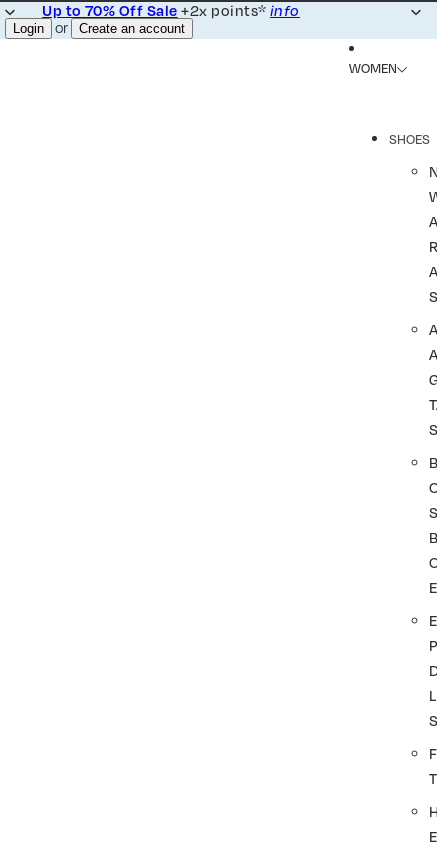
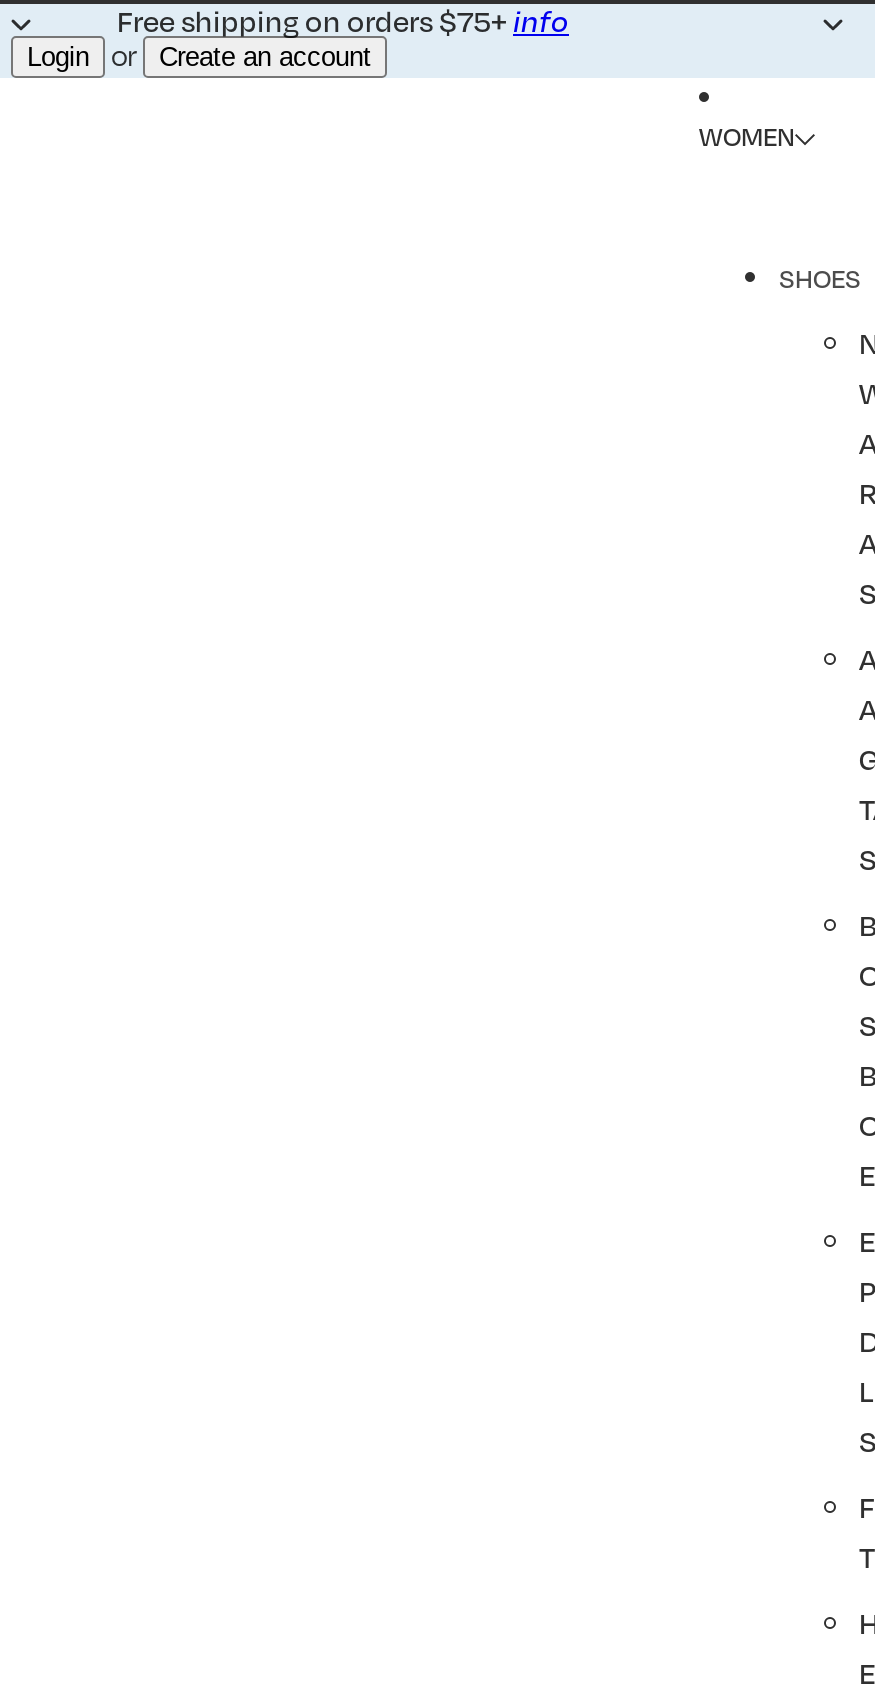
- Up to 70% Off Sale+2x points*info
+ Free shipping on orders $75+info
